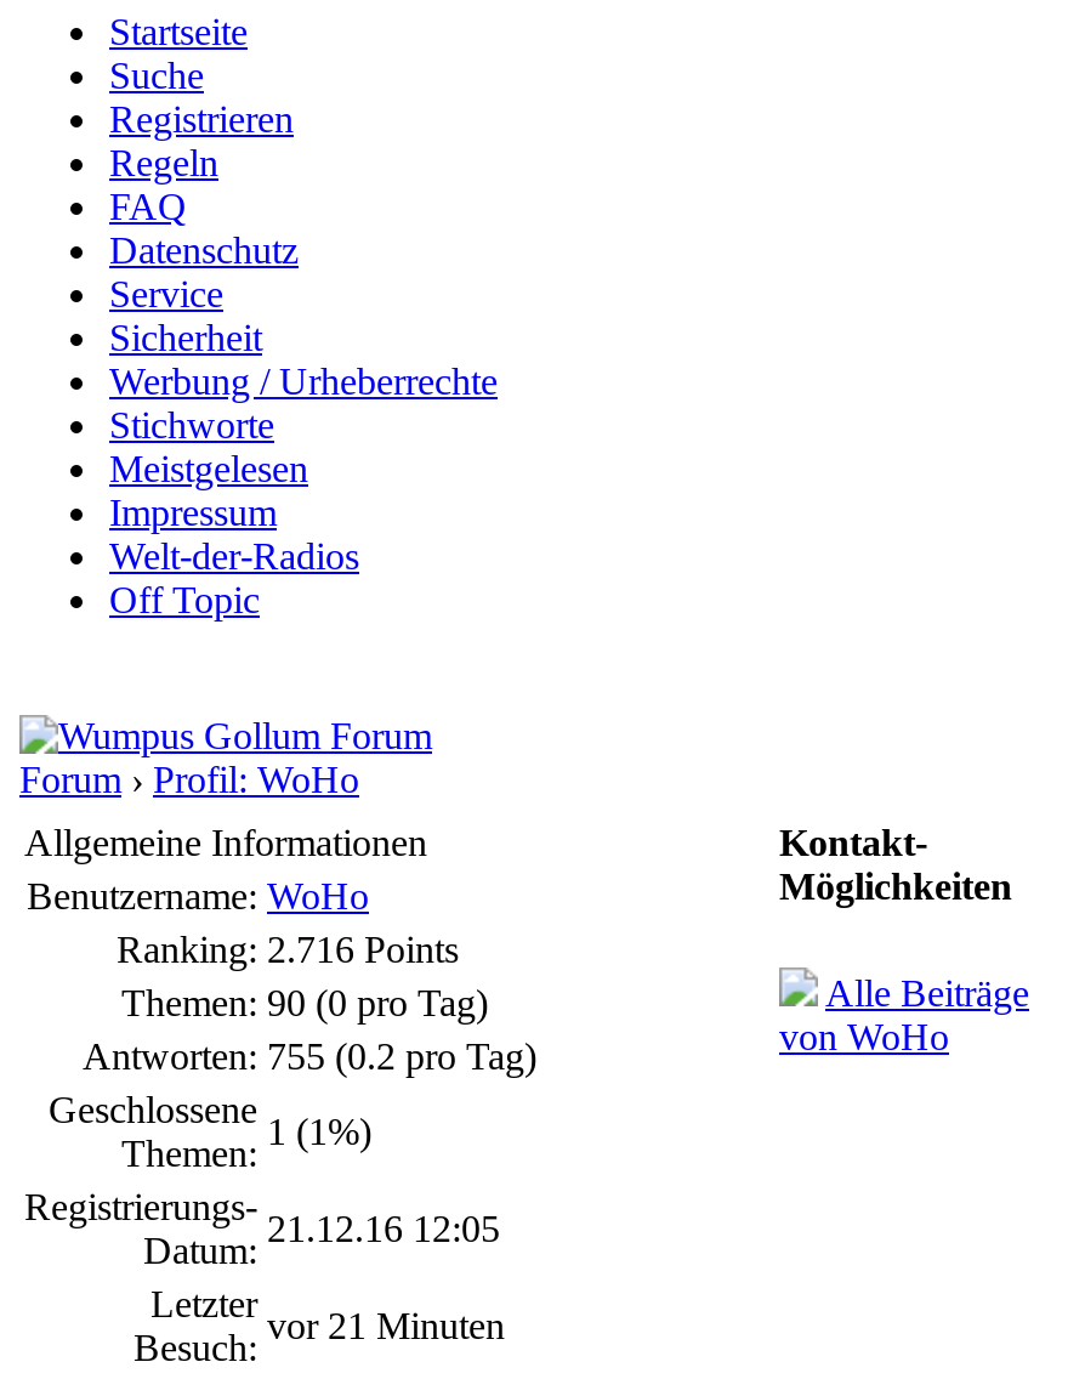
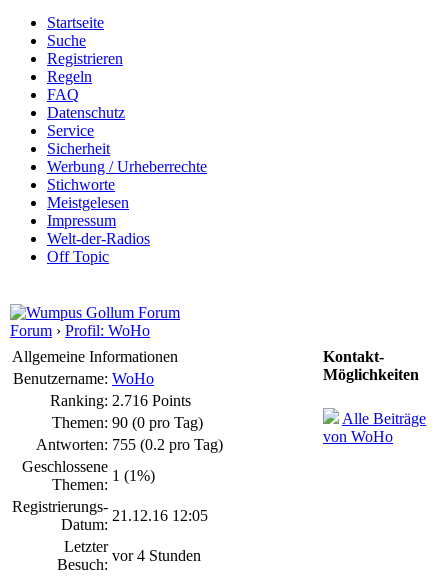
- vor 21 Minuten
+ vor 4 Stunden
